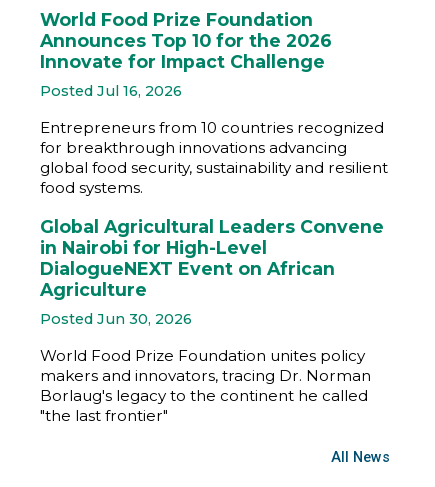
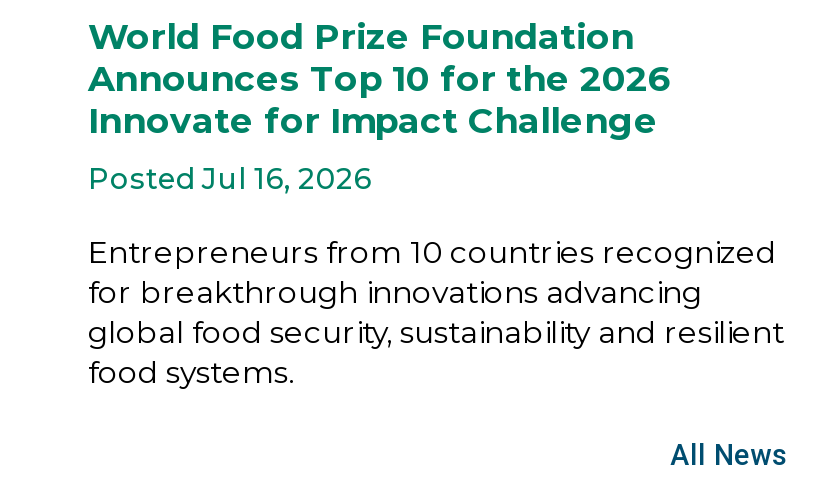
- Global Agricultural Leaders Convene
- in Nairobi for High-Level
- DialogueNEXT Event on African
- Agriculture
- Posted Jun 30, 2026
- World Food Prize Foundation unites policy
- makers and innovators, tracing Dr. Norman
- Borlaug's legacy to the continent he called
- "the last frontier"
